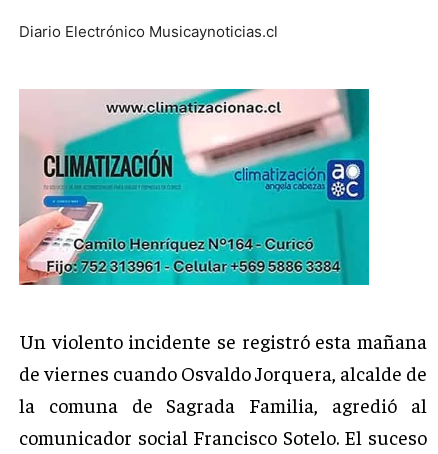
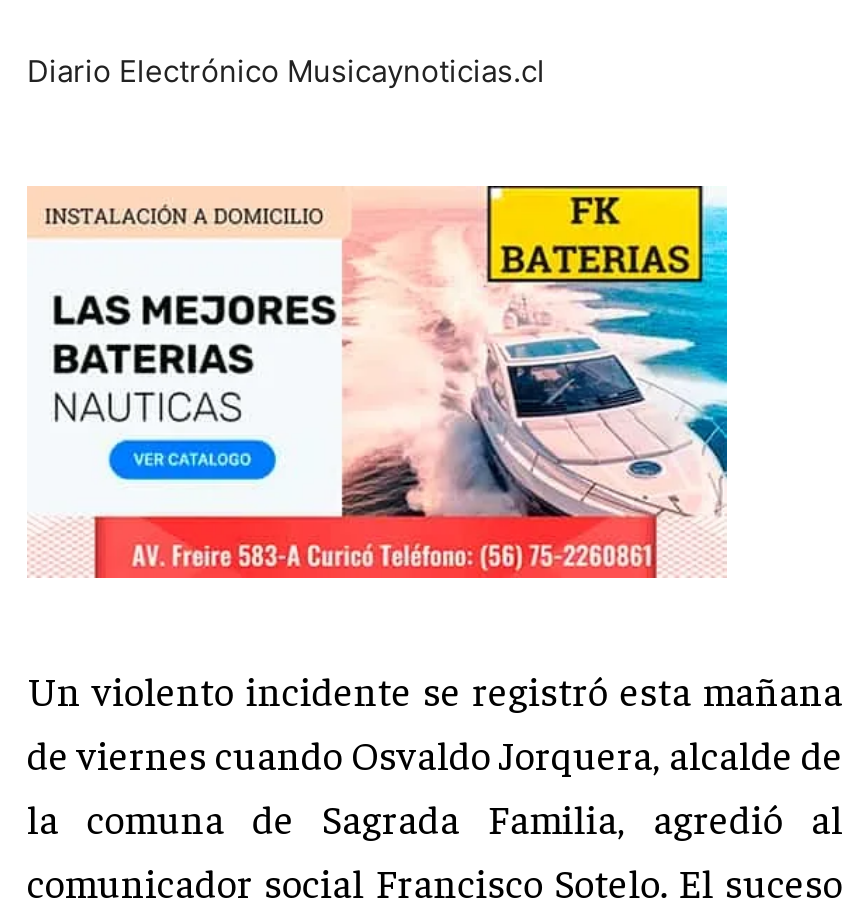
- [image]
+ [image]
